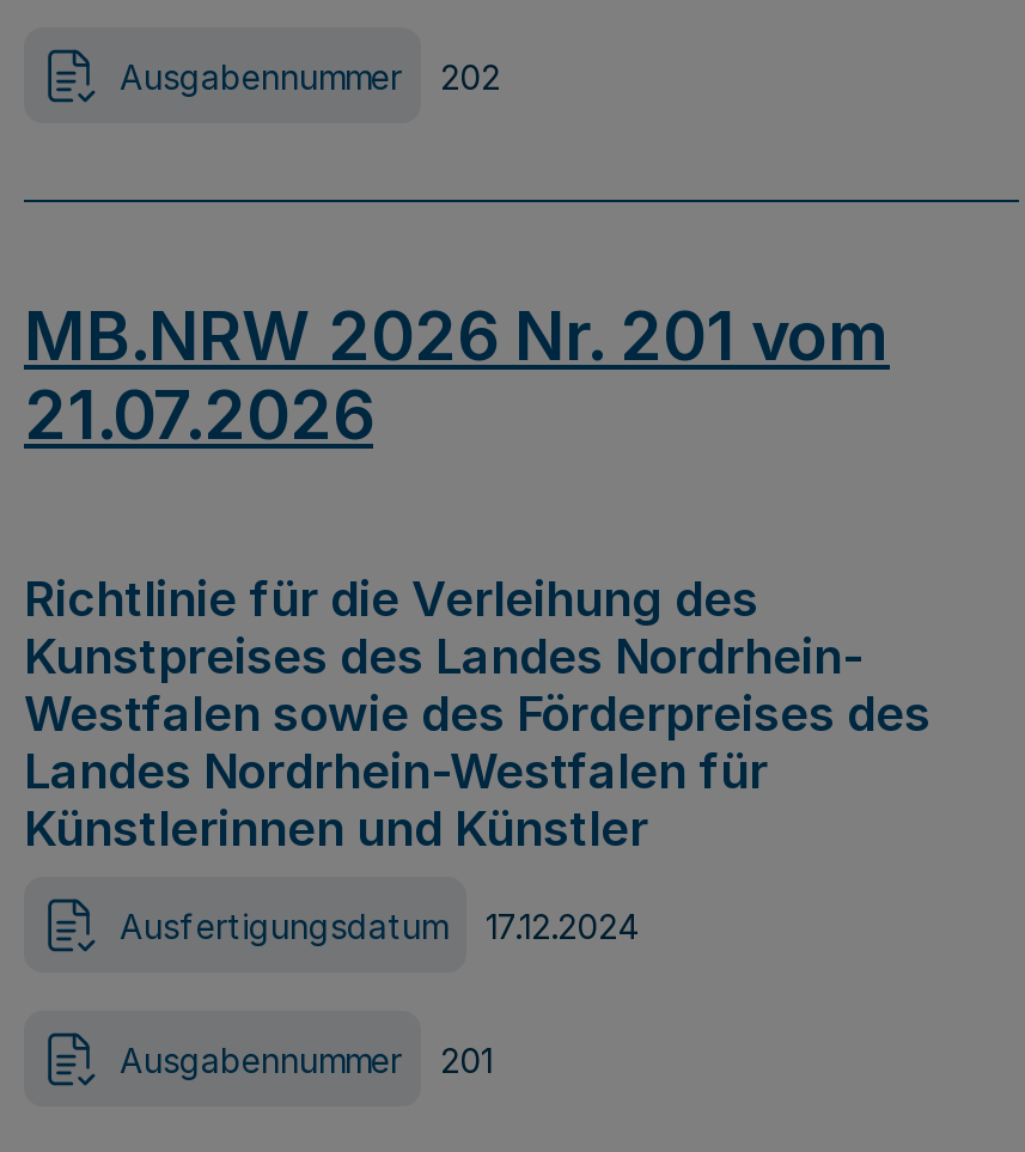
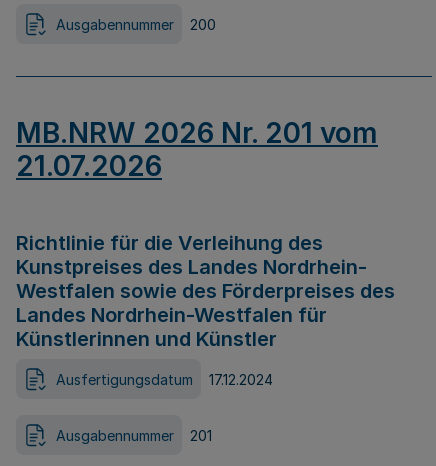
- Ausgabennummer 202
+ Ausgabennummer 200
